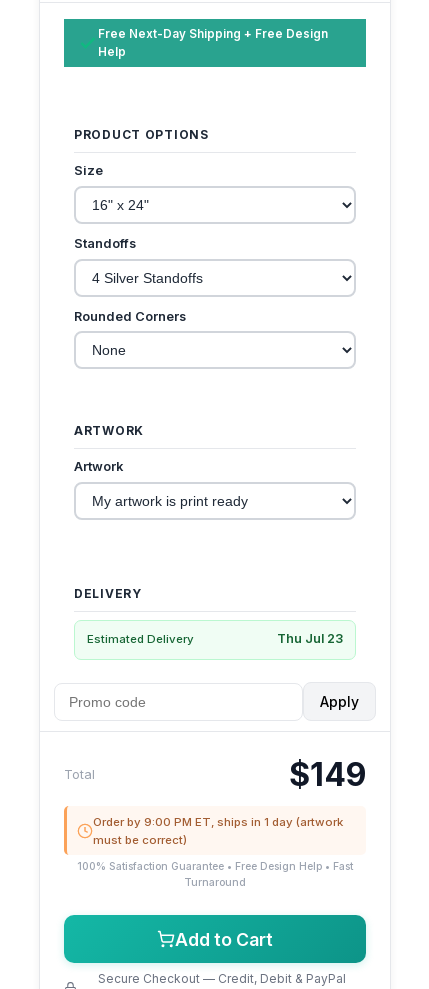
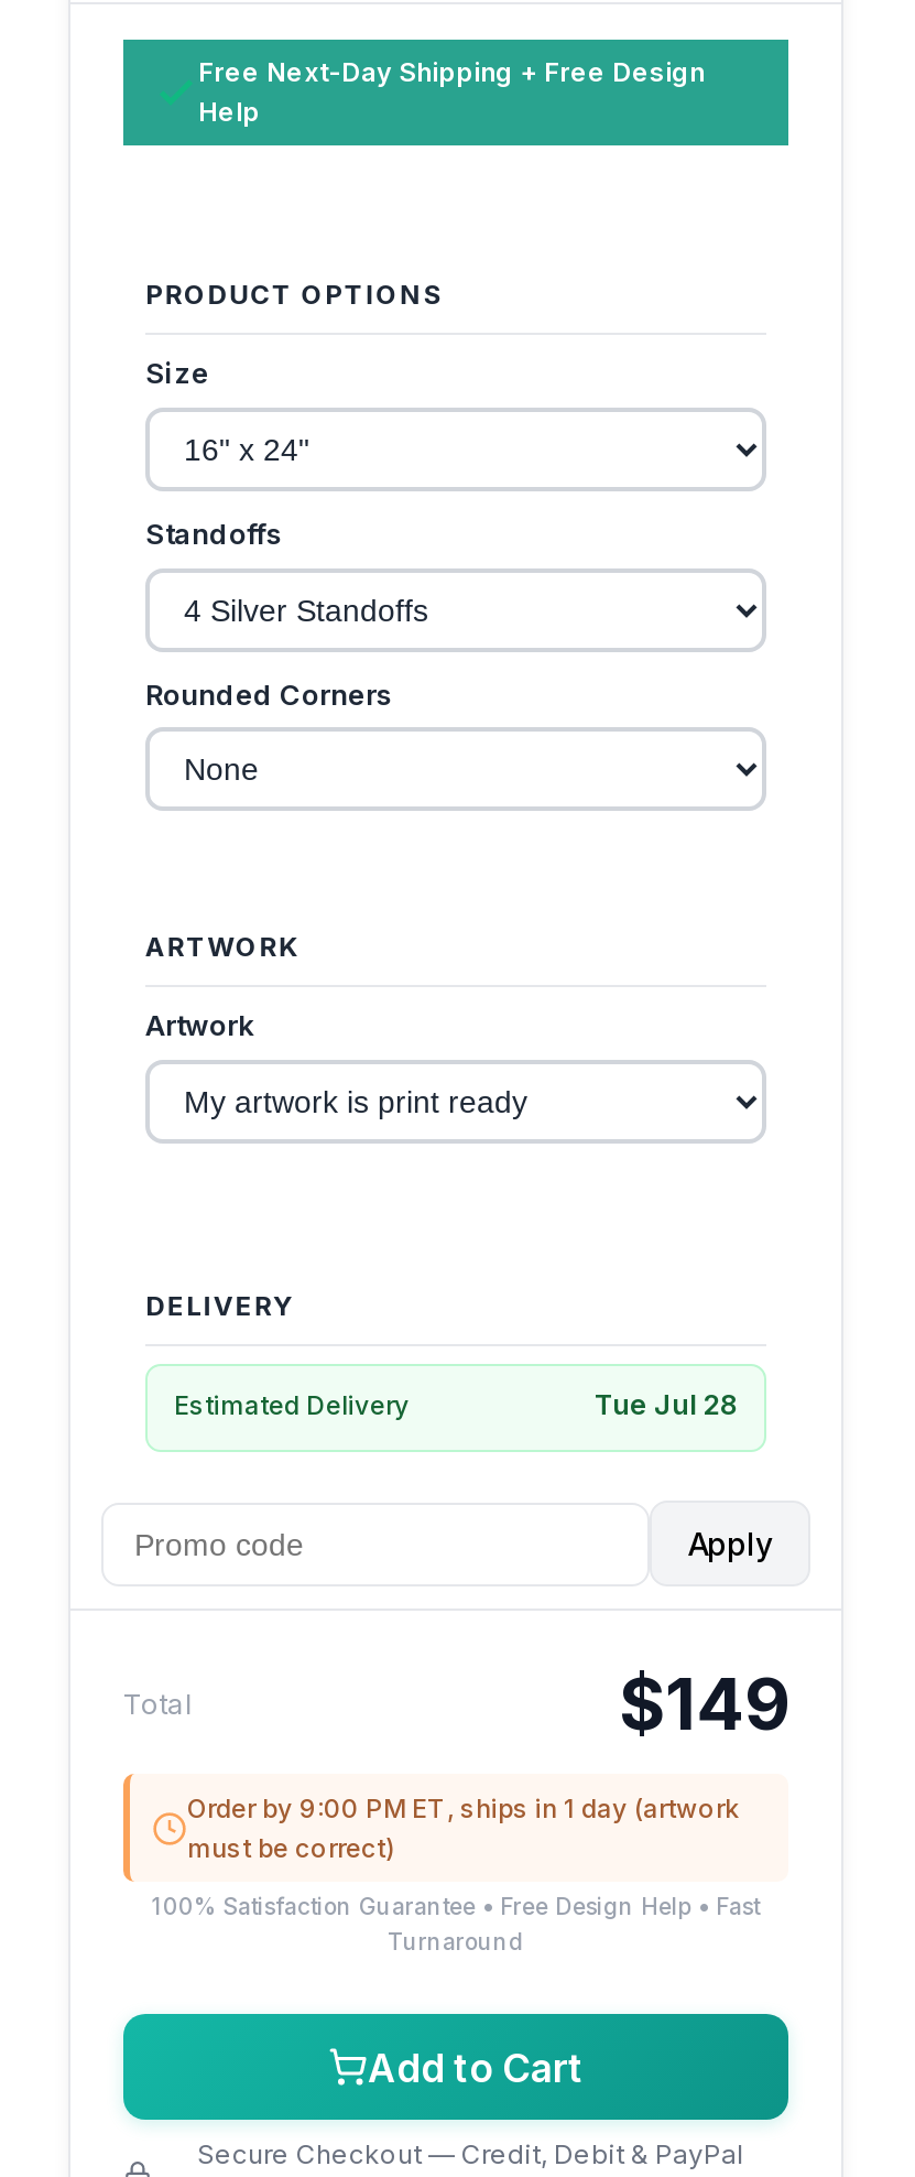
- Thu Jul 23
+ Tue Jul 28
